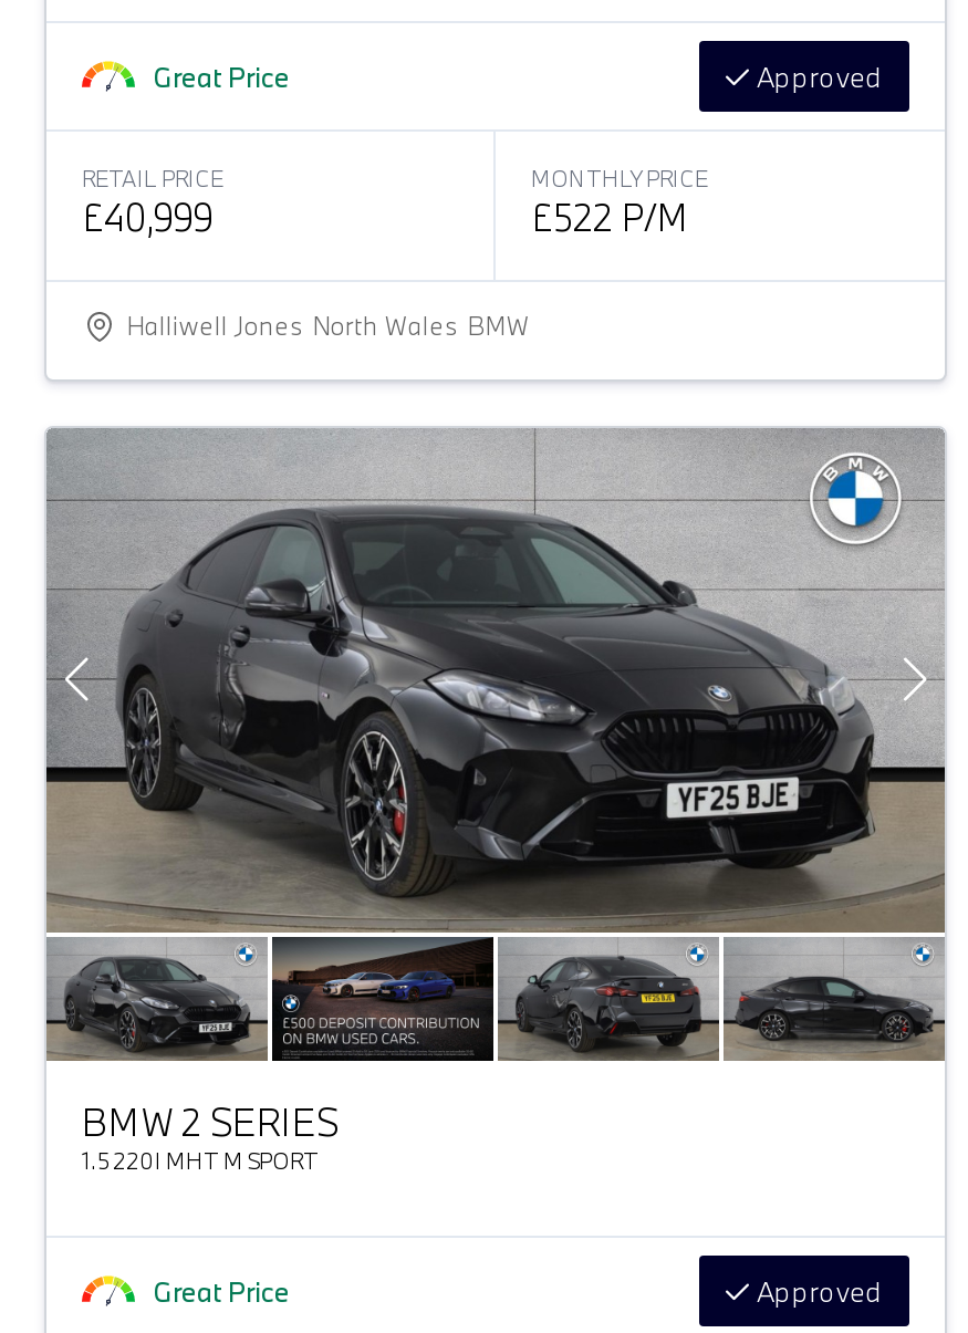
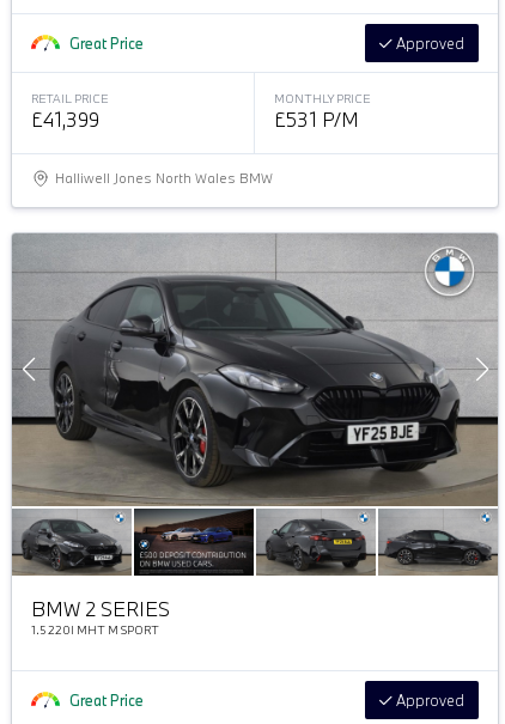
- £40,999
+ £41,399

- £522 P/M
+ £531 P/M
